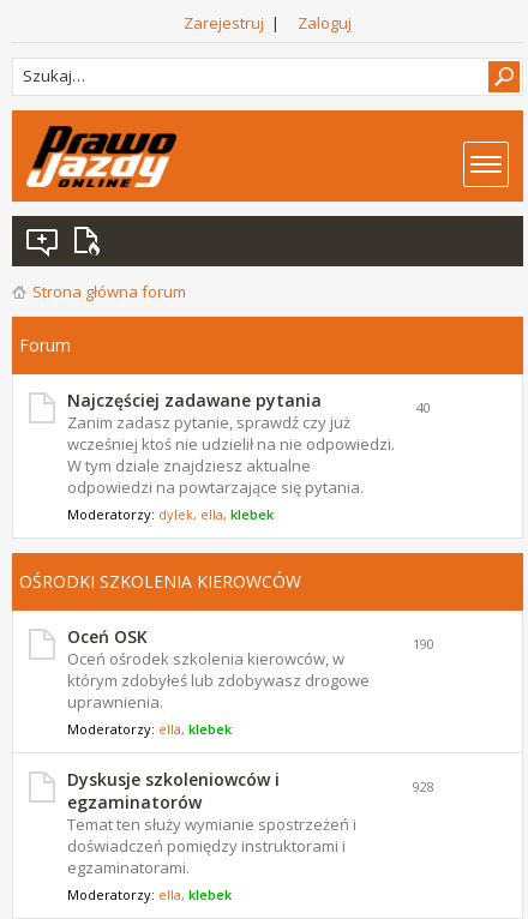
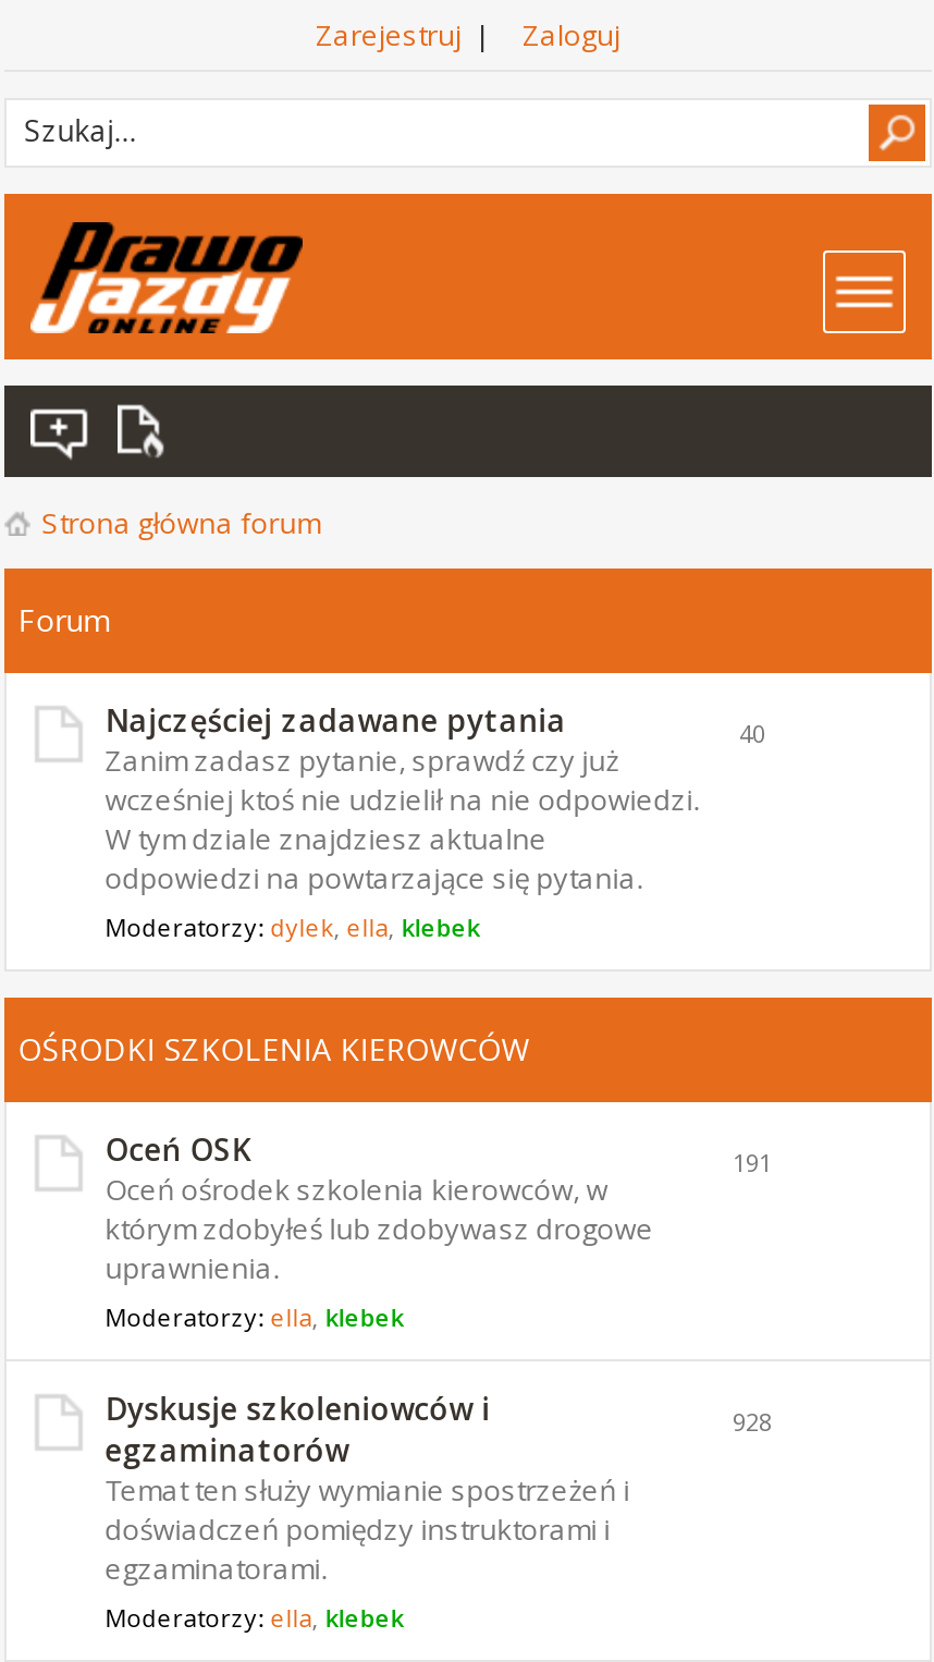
- 190
+ 191
